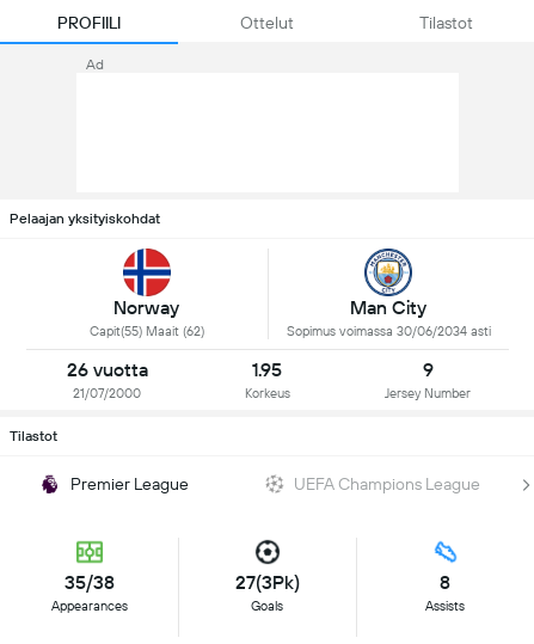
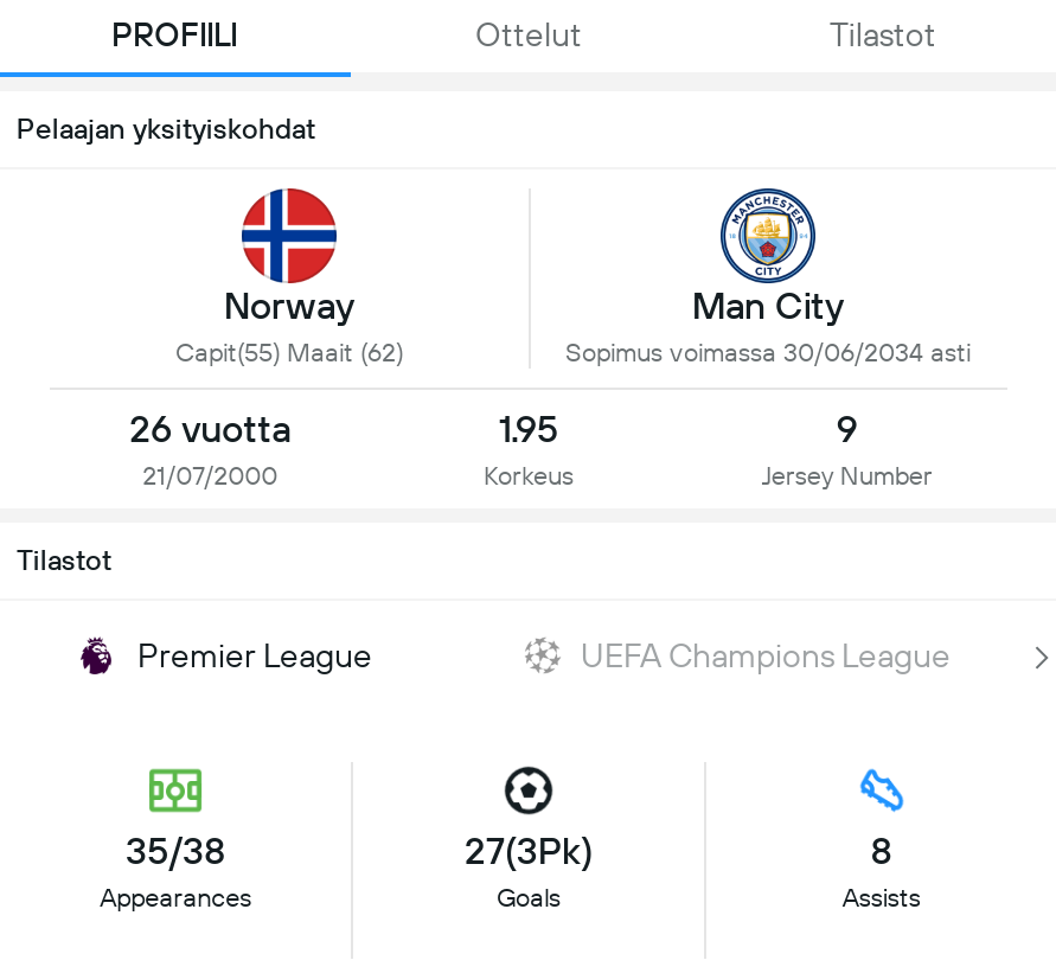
- Ad
